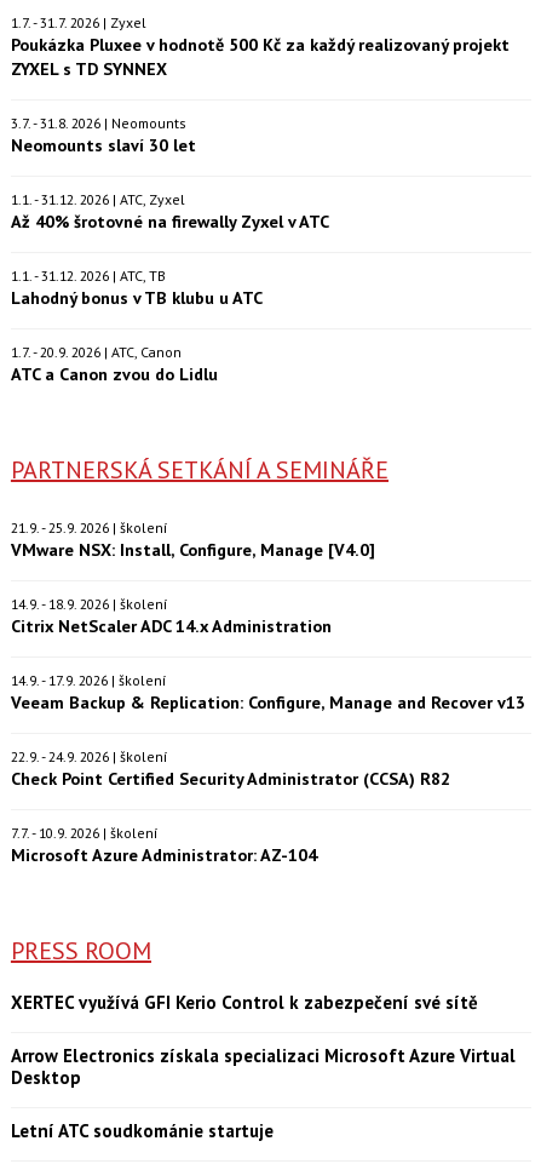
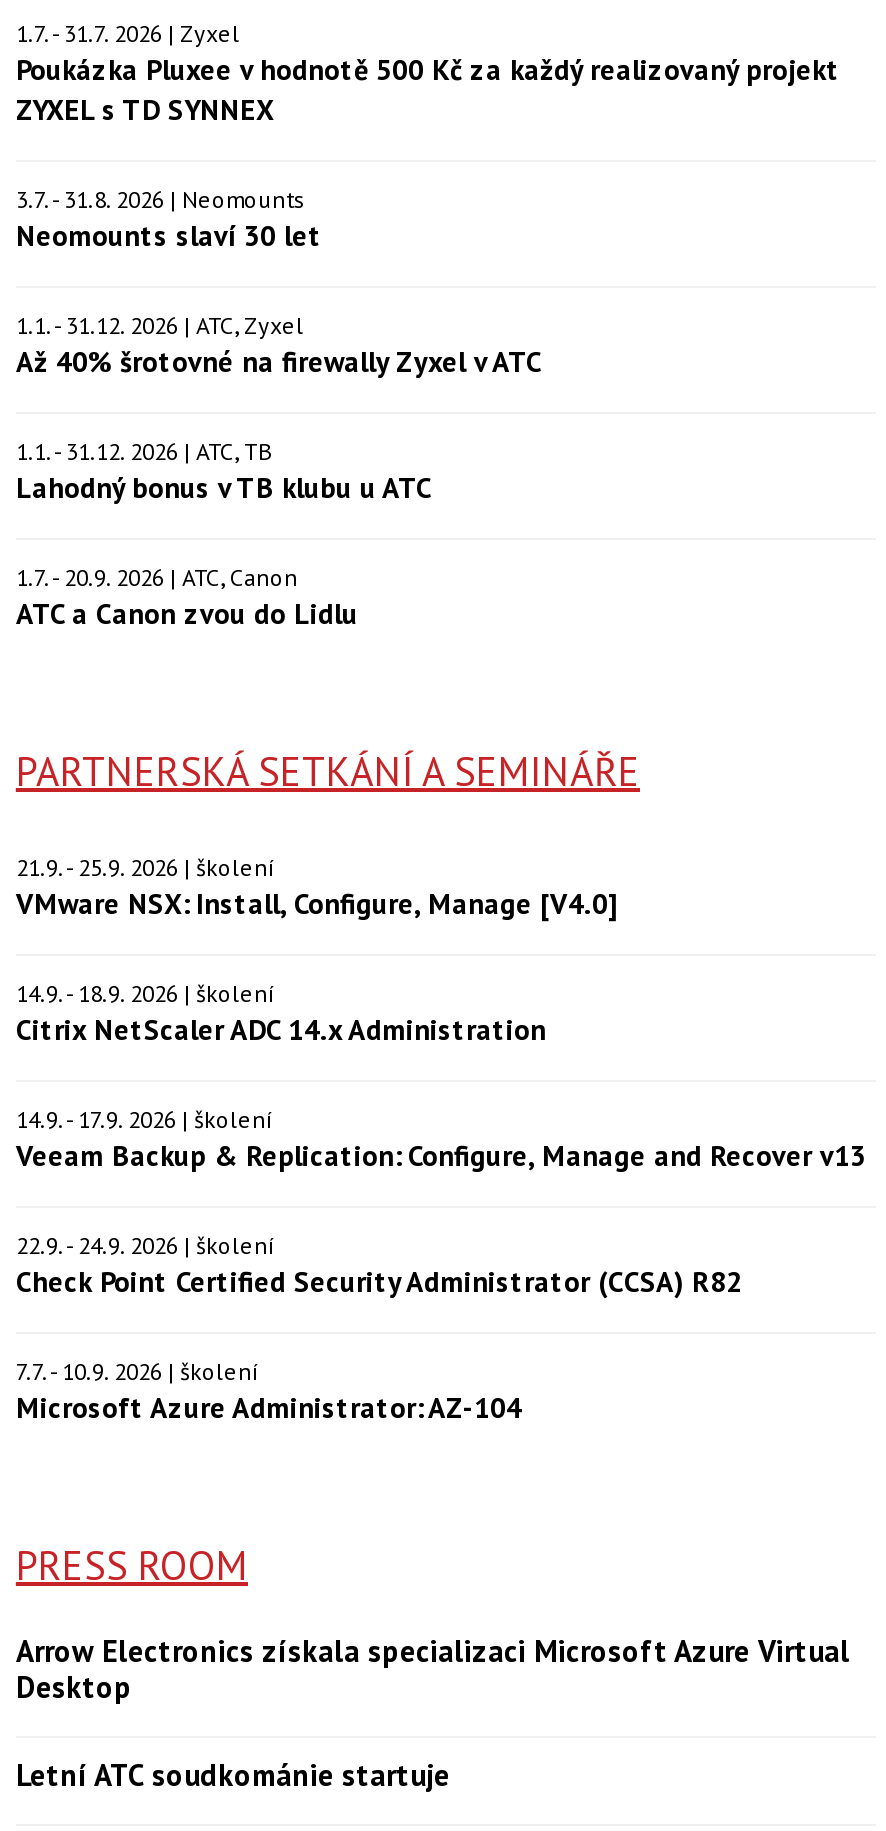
- XERTEC využívá GFI Kerio Control k zabezpečení své sítě
